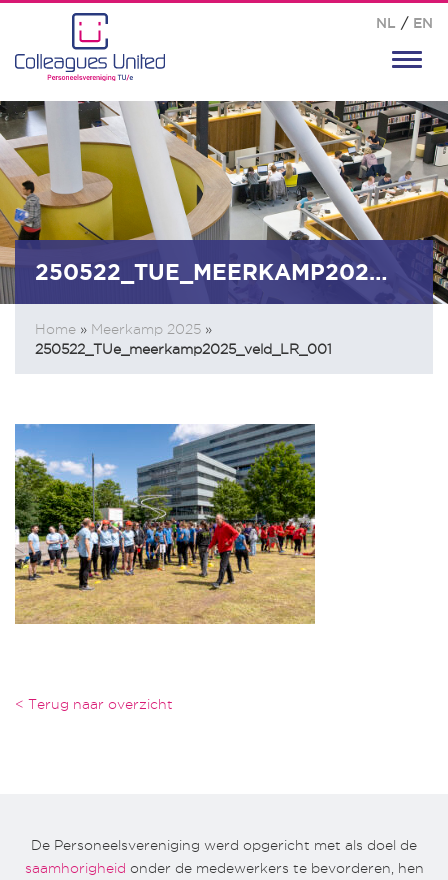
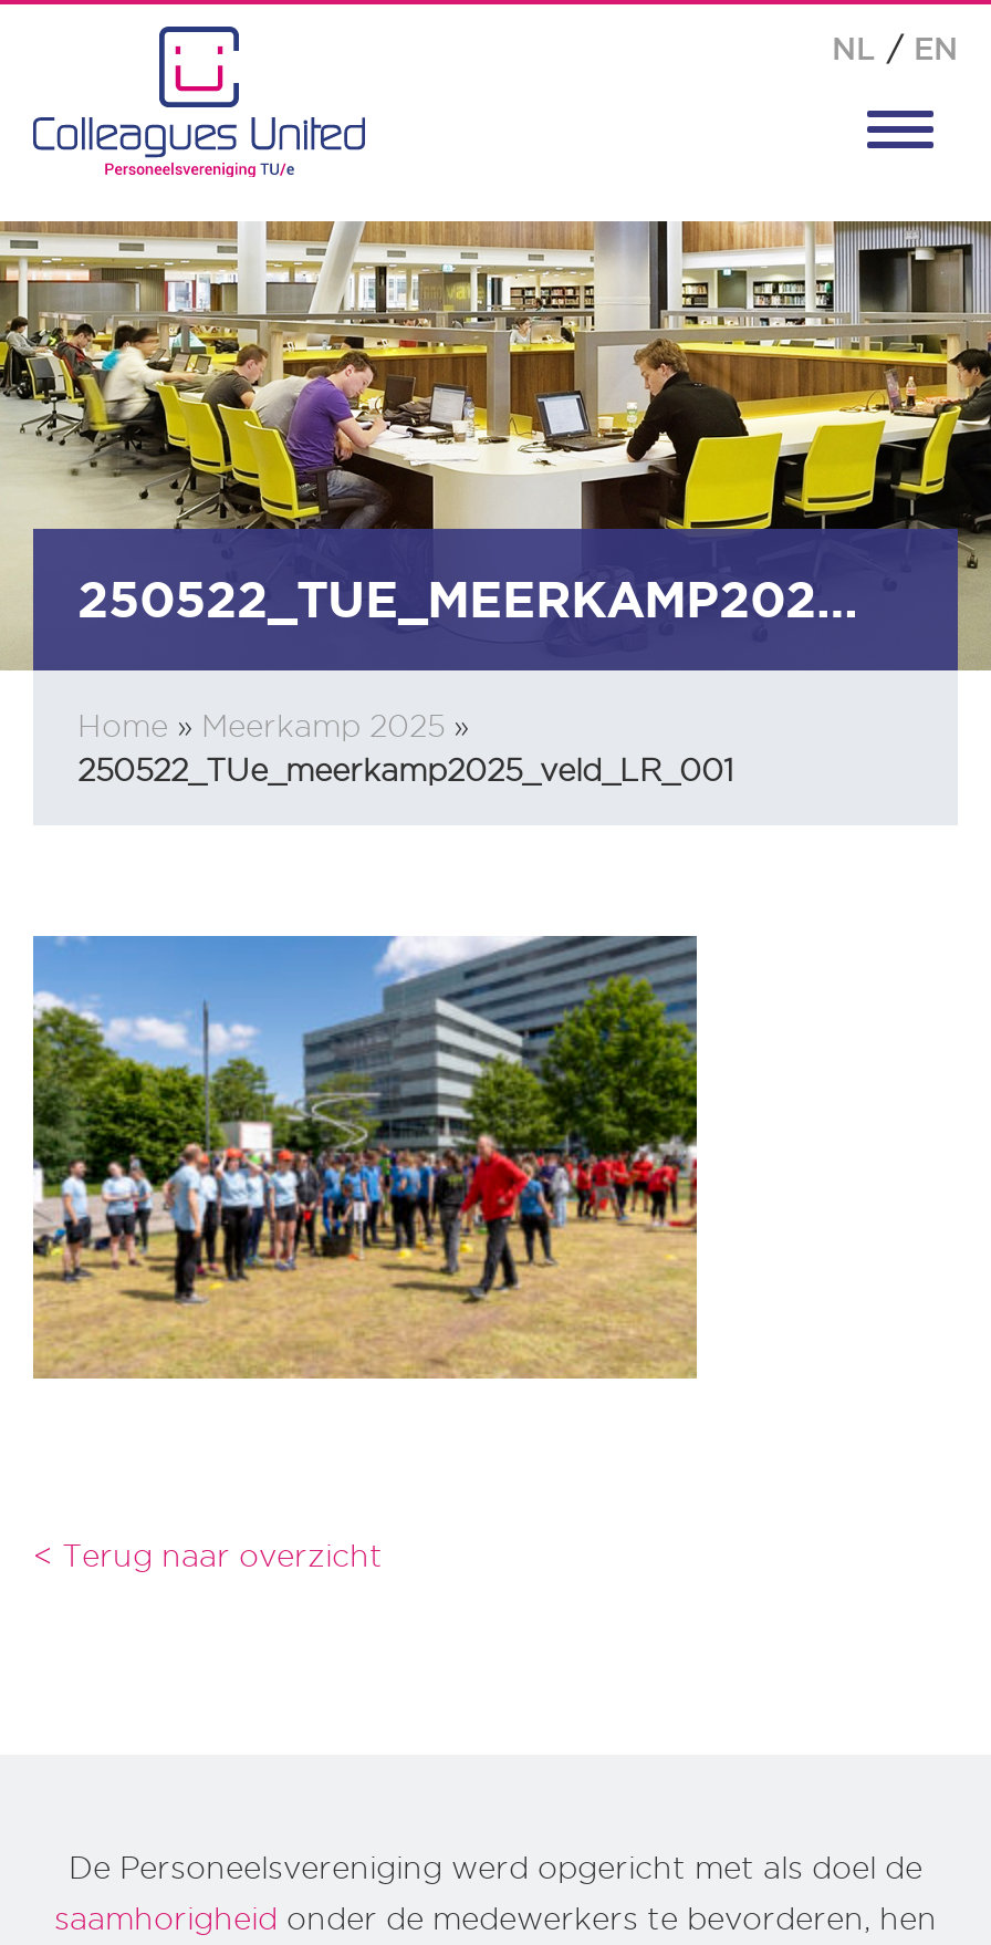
- [image]
+ [image]
